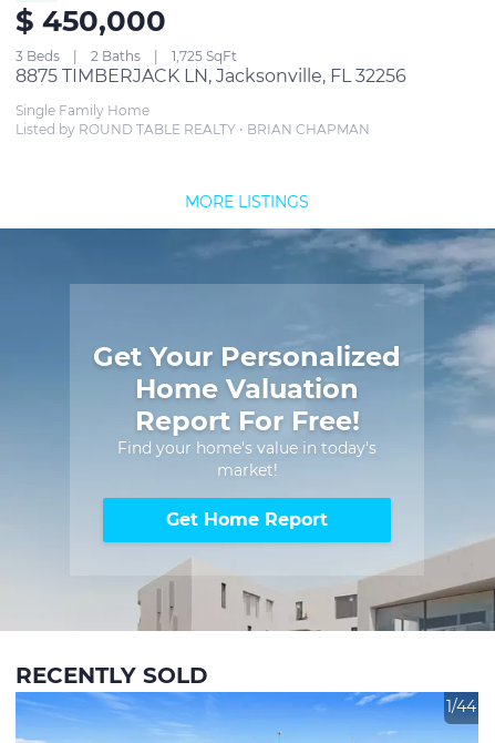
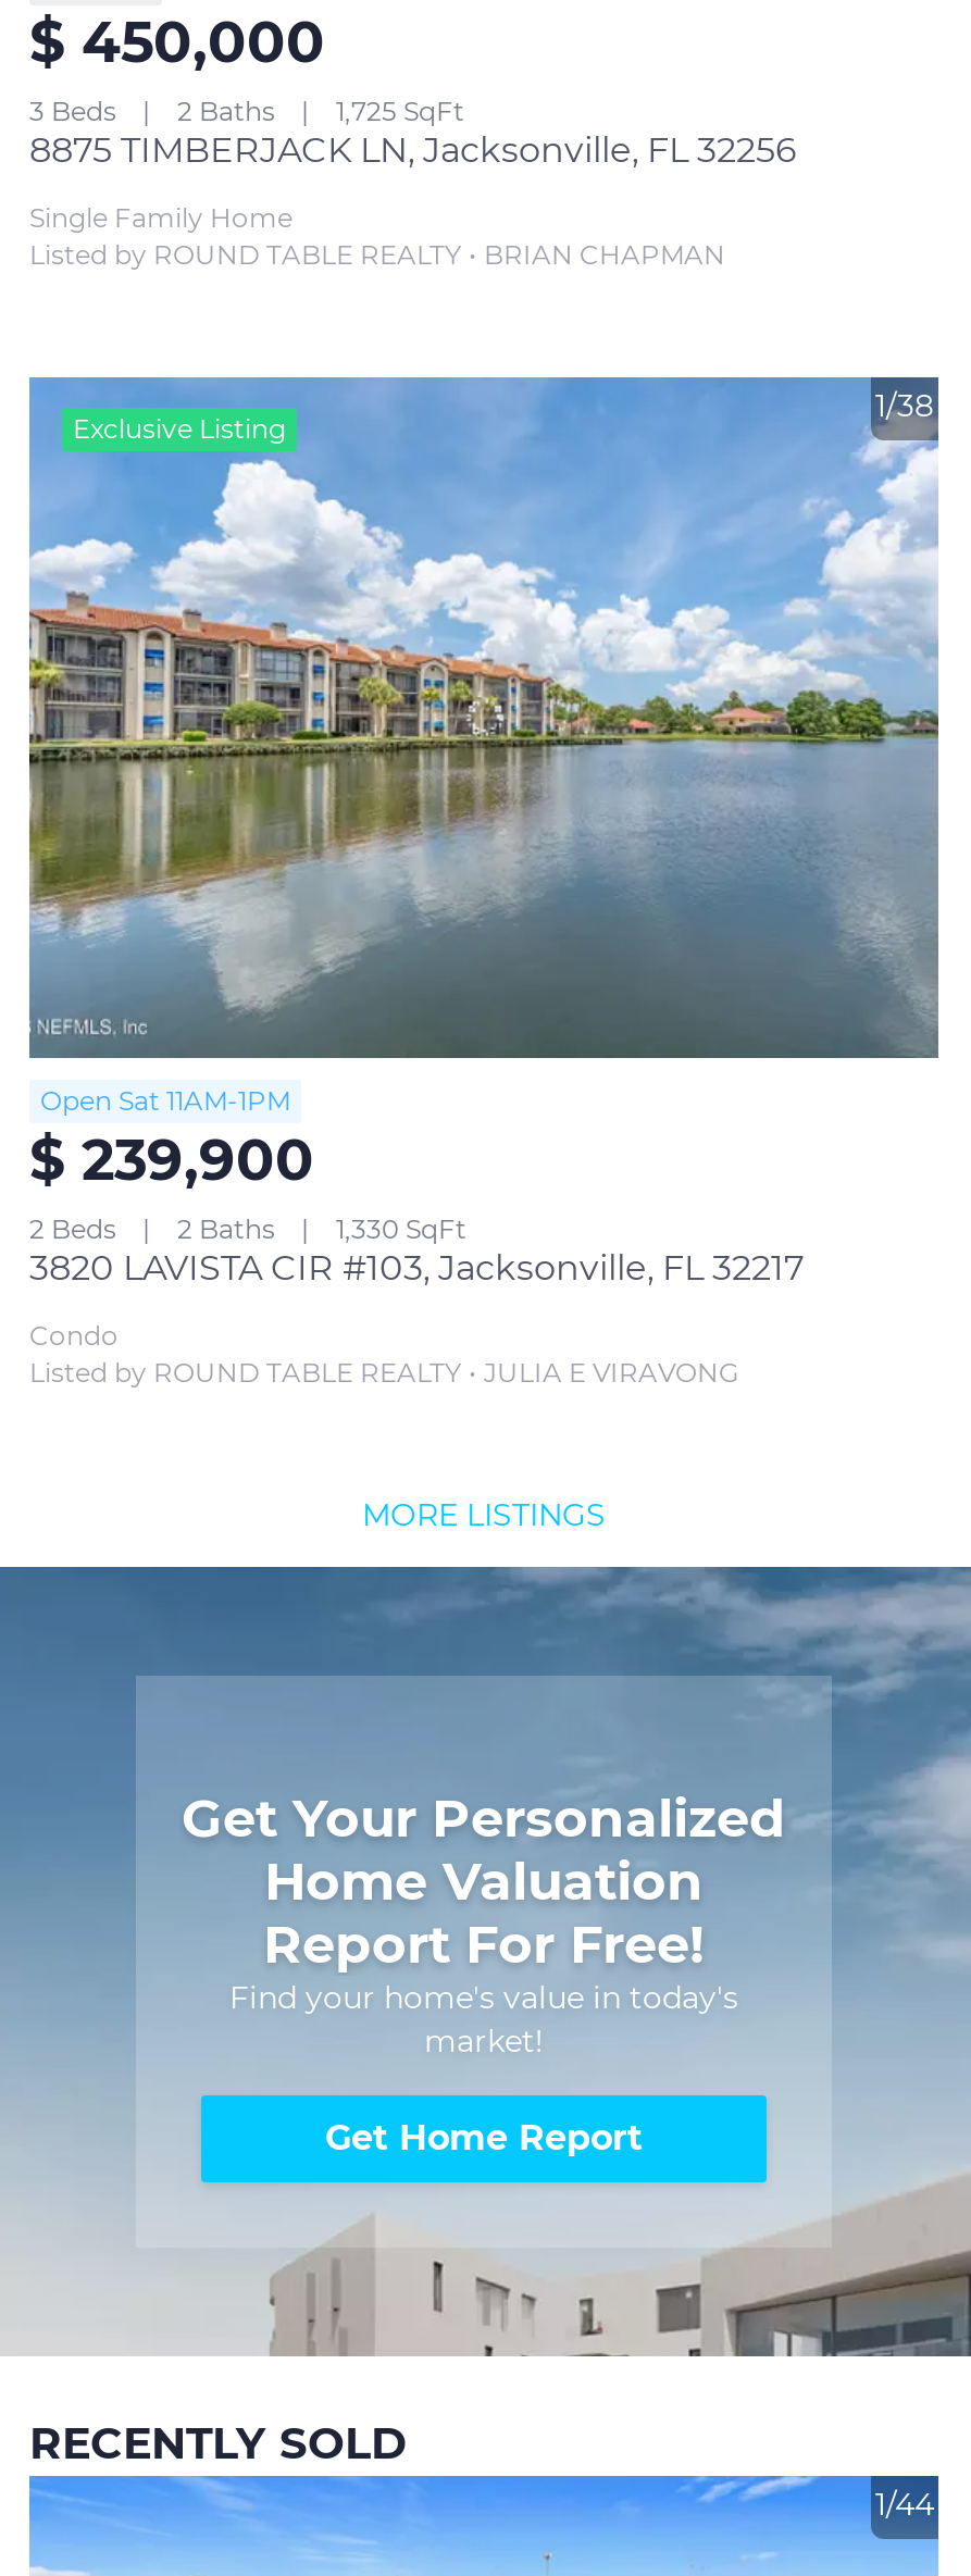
+ [image]
+ Exclusive Listing

+ Open Sat 11AM-1PM
+ $ 239,900
+ 2 Beds
+ 2 Baths
+ 1,330 SqFt
+ 3820 LAVISTA CIR #103, Jacksonville, FL 32217
+ Condo
+ Listed by ROUND TABLE REALTY • JULIA E VIRAVONG

+ 1/38
